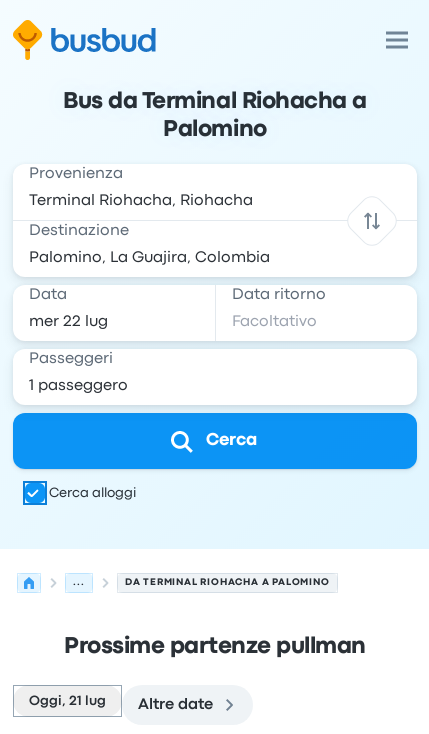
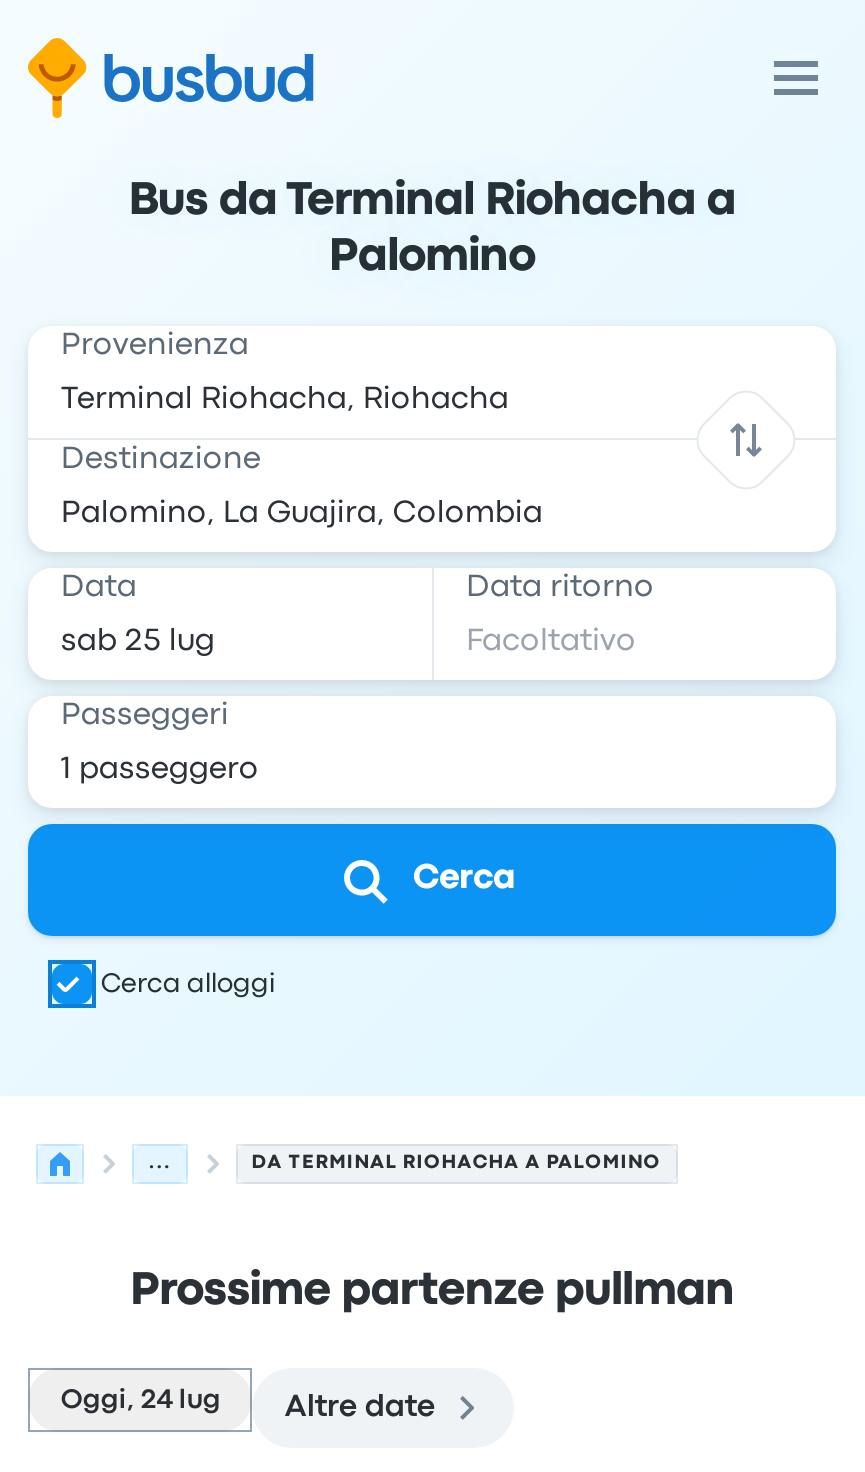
- Oggi, 21 lug
+ Oggi, 24 lug
